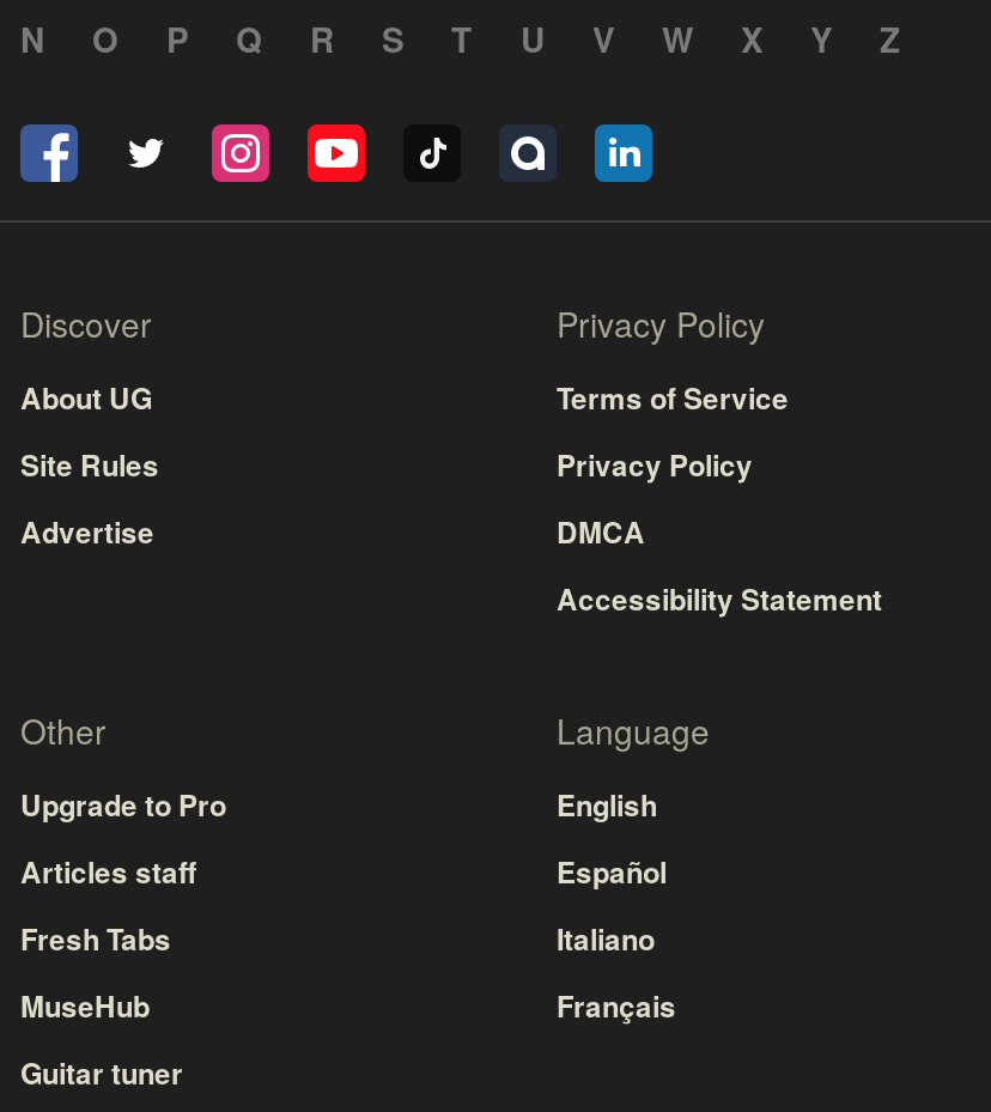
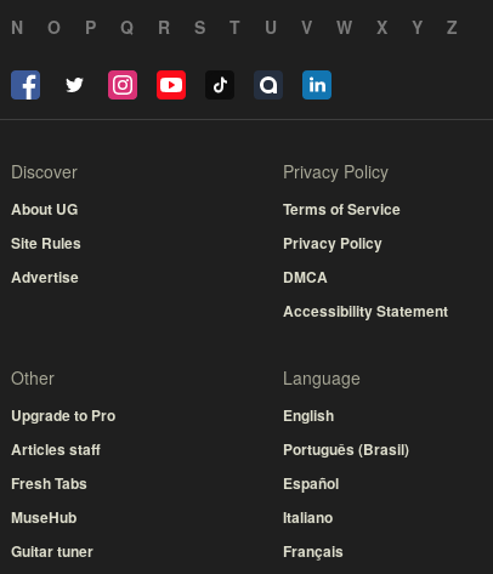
moved down: Español | Italiano | Français

+ Português (Brasil)
